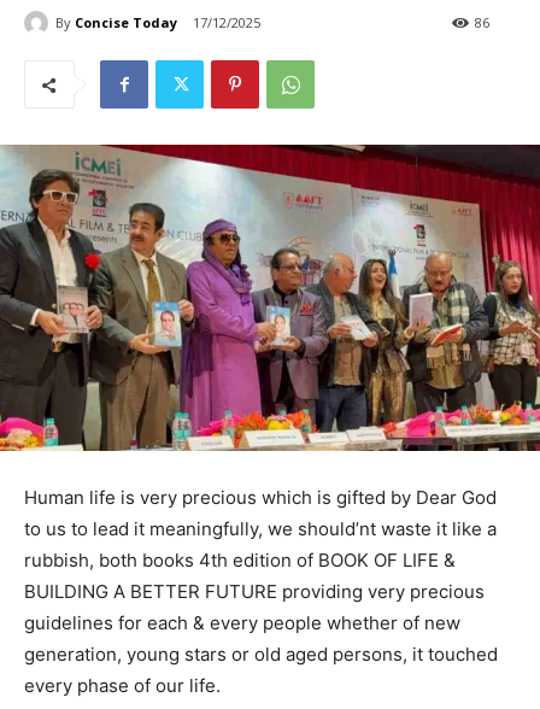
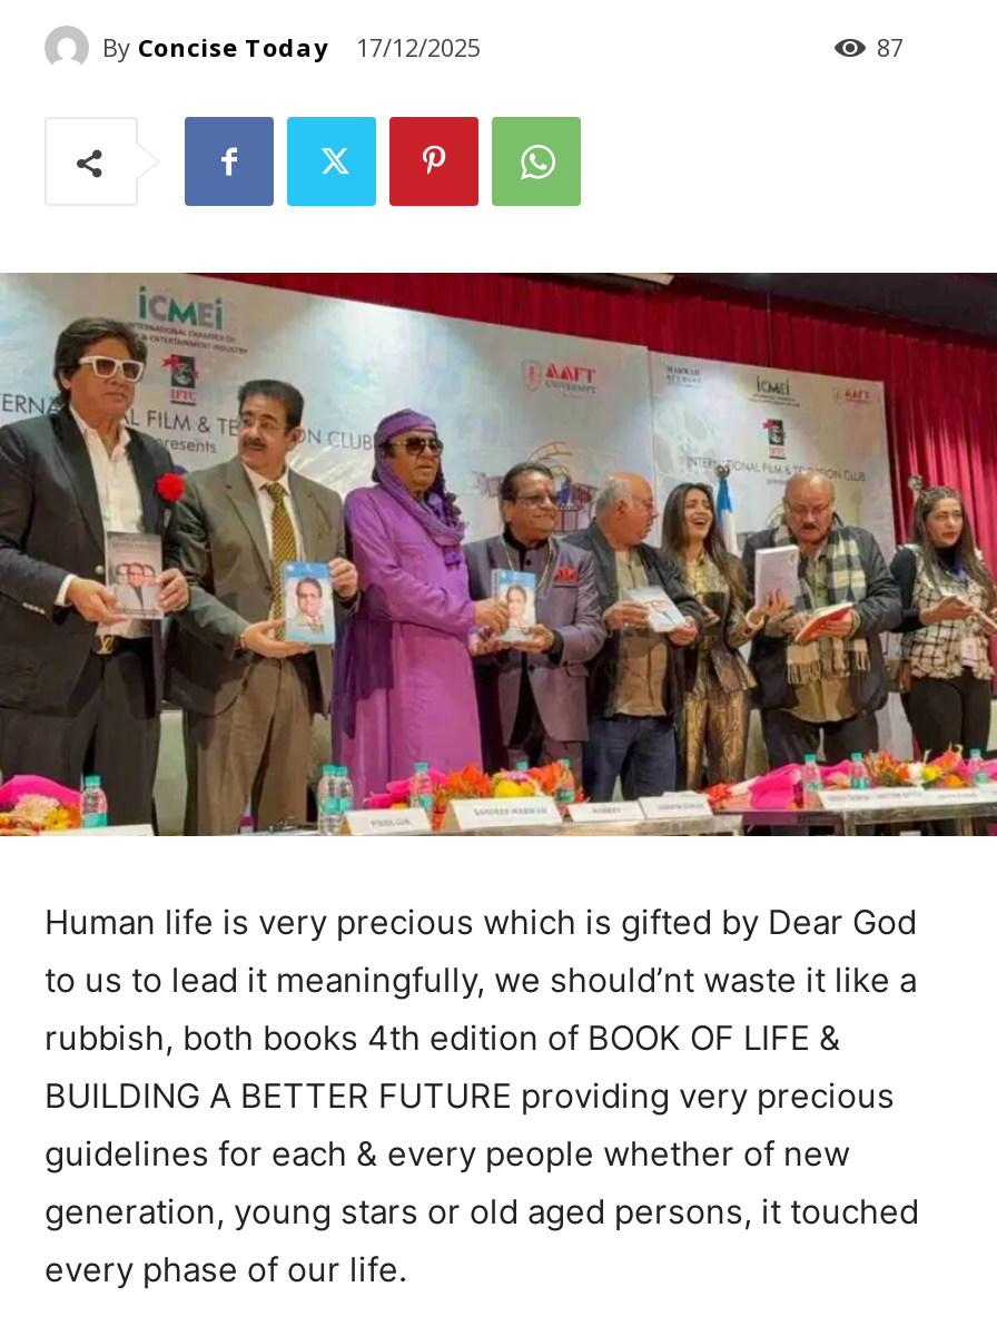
- 86
+ 87
